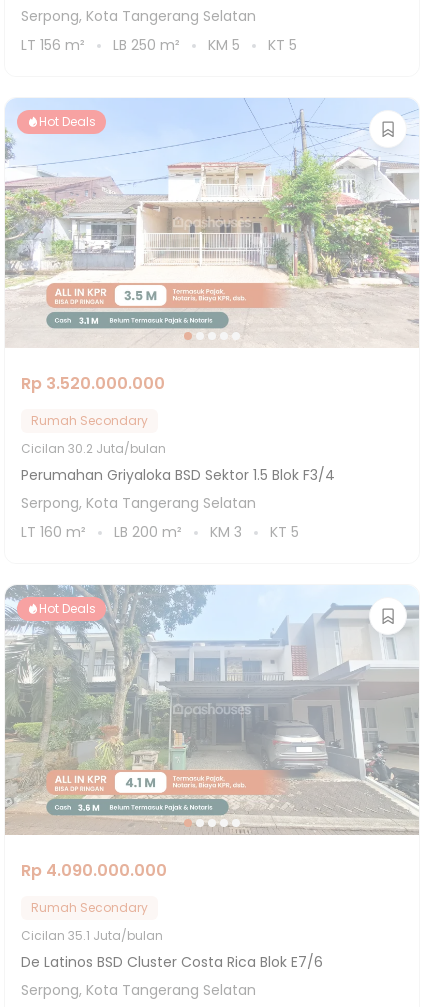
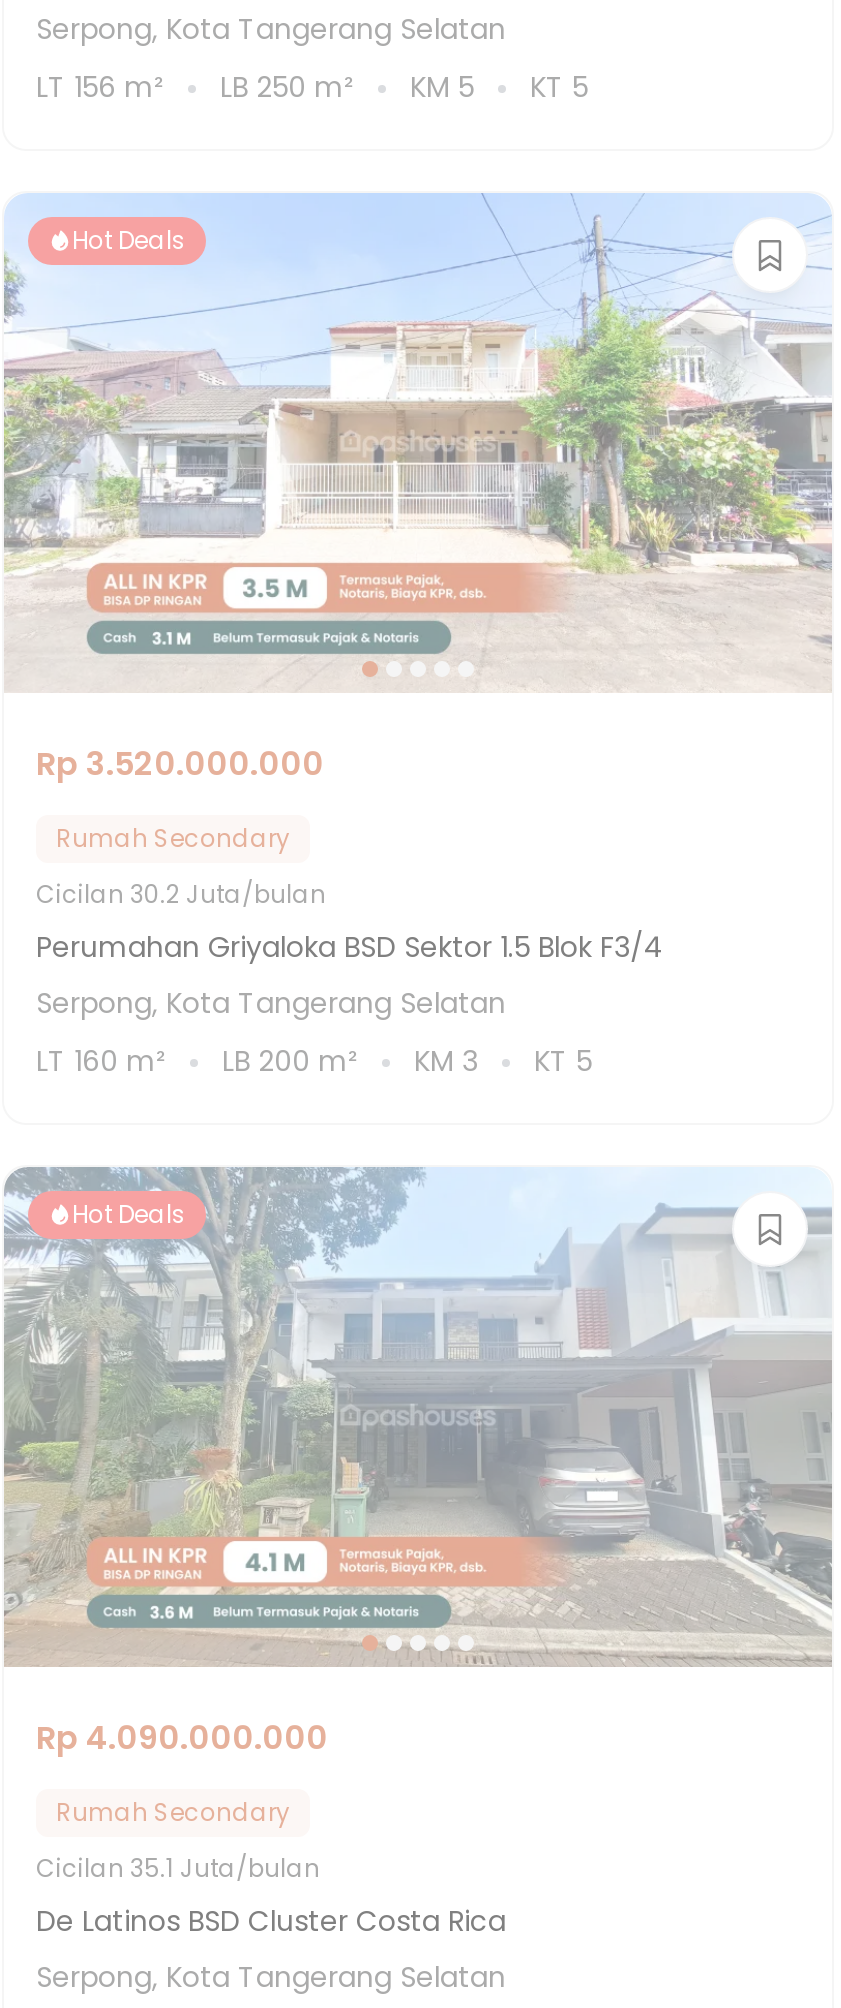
- De Latinos BSD Cluster Costa Rica Blok E7/6
+ De Latinos BSD Cluster Costa Rica
